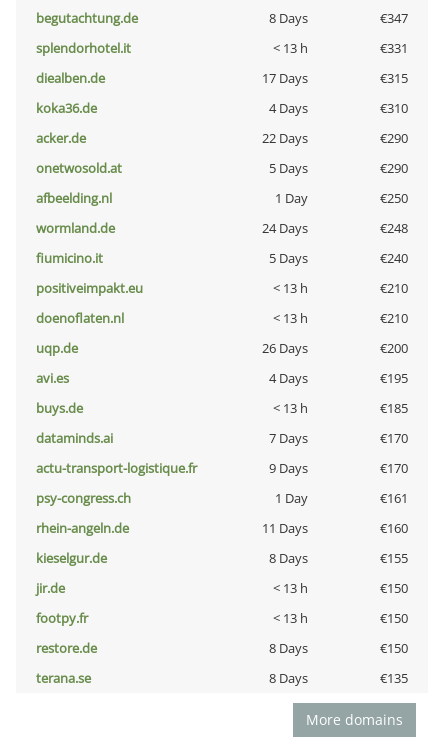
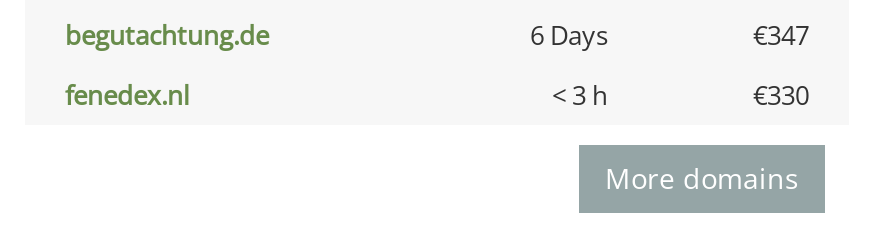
- 8 Days
+ 6 Days

- splendorhotel.it
- < 13 h
- €331
- diealben.de
- 17 Days
- €315
- koka36.de
- 4 Days
- €310
- acker.de
- 22 Days
- €290
- onetwosold.at
- 5 Days
- €290
- afbeelding.nl
- 1 Day
- €250
- wormland.de
- 24 Days
- €248
- fiumicino.it
- 5 Days
- €240
- positiveimpakt.eu
- < 13 h
- €210
- doenoflaten.nl
- < 13 h
- €210
- uqp.de
- 26 Days
- €200
- avi.es
- 4 Days
- €195
- buys.de
- < 13 h
- €185
- dataminds.ai
- 7 Days
- €170
- actu-transport-logistique.fr
- 9 Days
- €170
- psy-congress.ch
- 1 Day
- €161
- rhein-angeln.de
- 11 Days
- €160
- kieselgur.de
- 8 Days
- €155
- jir.de
- < 13 h
- €150
- footpy.fr
- < 13 h
- €150
- restore.de
- 8 Days
- €150
- terana.se
- 8 Days
- €135
+ fenedex.nl
+ < 3 h
+ €330
